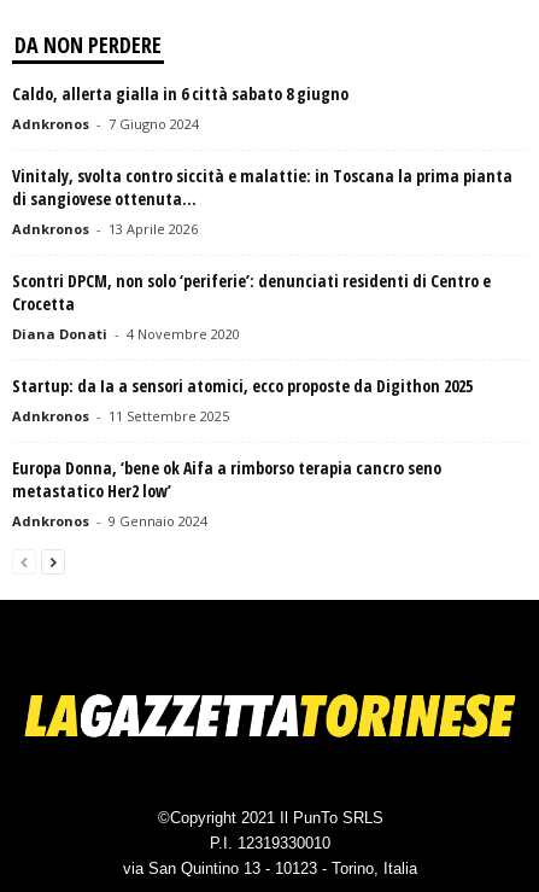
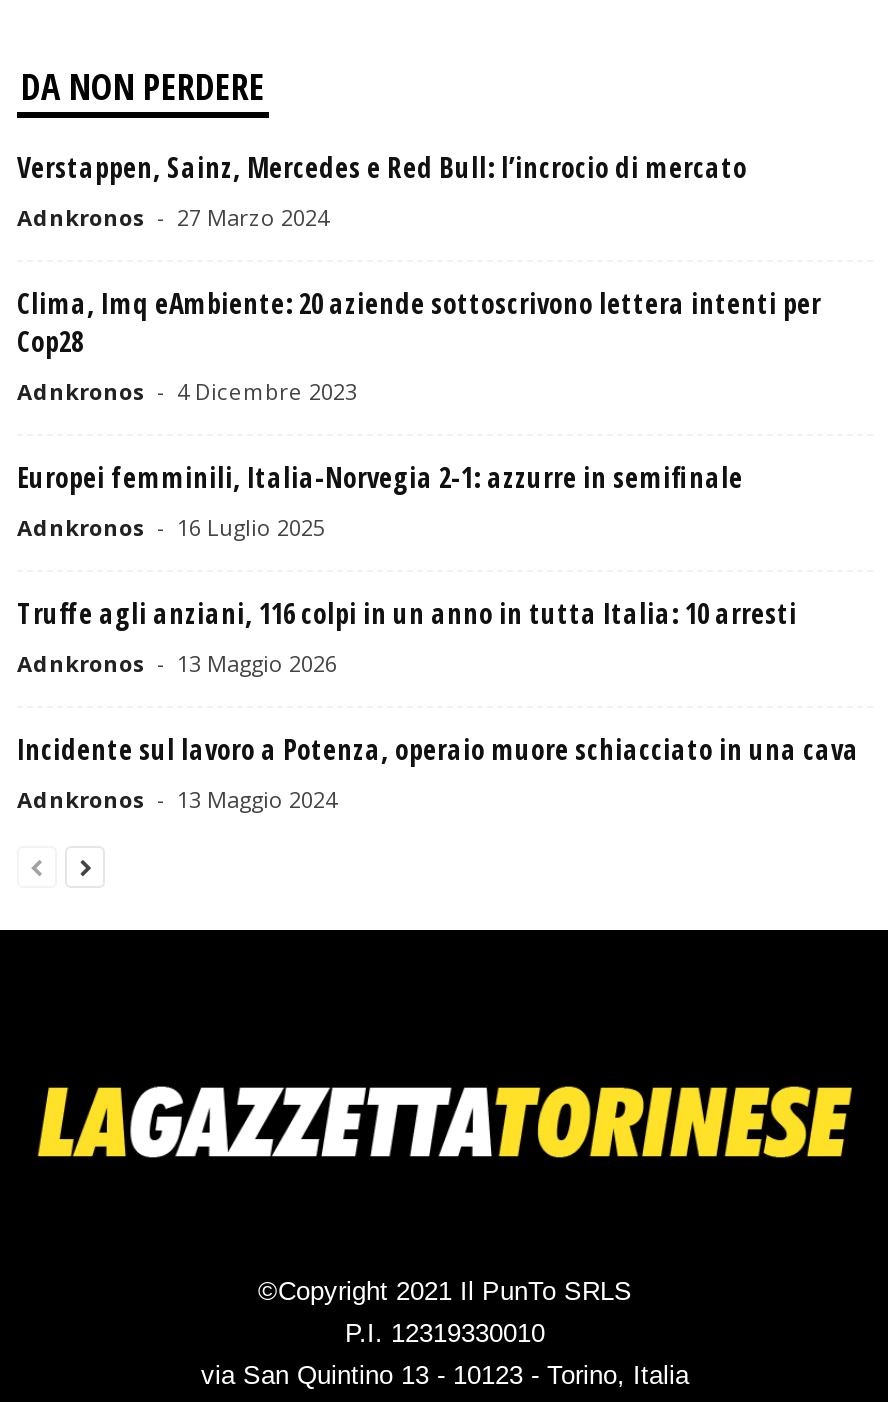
- Caldo, allerta gialla in 6 città sabato 8 giugno
- Adnkronos - 7 Giugno 2024
+ Verstappen, Sainz, Mercedes e Red Bull: l’incrocio di mercato
+ Adnkronos - 27 Marzo 2024

- Vinitaly, svolta contro siccità e malattie: in Toscana la prima pianta
- di sangiovese ottenuta...
- Adnkronos - 13 Aprile 2026
+ Clima, Imq eAmbiente: 20 aziende sottoscrivono lettera intenti per
+ Cop28
+ Adnkronos - 4 Dicembre 2023

- Scontri DPCM, non solo ‘periferie’: denunciati residenti di Centro e
- Crocetta
- Diana Donati - 4 Novembre 2020
+ Europei femminili, Italia-Norvegia 2-1: azzurre in semifinale
+ Adnkronos - 16 Luglio 2025

- Startup: da Ia a sensori atomici, ecco proposte da Digithon 2025
- Adnkronos - 11 Settembre 2025
+ Truffe agli anziani, 116 colpi in un anno in tutta Italia: 10 arresti
+ Adnkronos - 13 Maggio 2026

- Europa Donna, ‘bene ok Aifa a rimborso terapia cancro seno
- metastatico Her2 low’
- Adnkronos - 9 Gennaio 2024
+ Incidente sul lavoro a Potenza, operaio muore schiacciato in una cava
+ Adnkronos - 13 Maggio 2024
